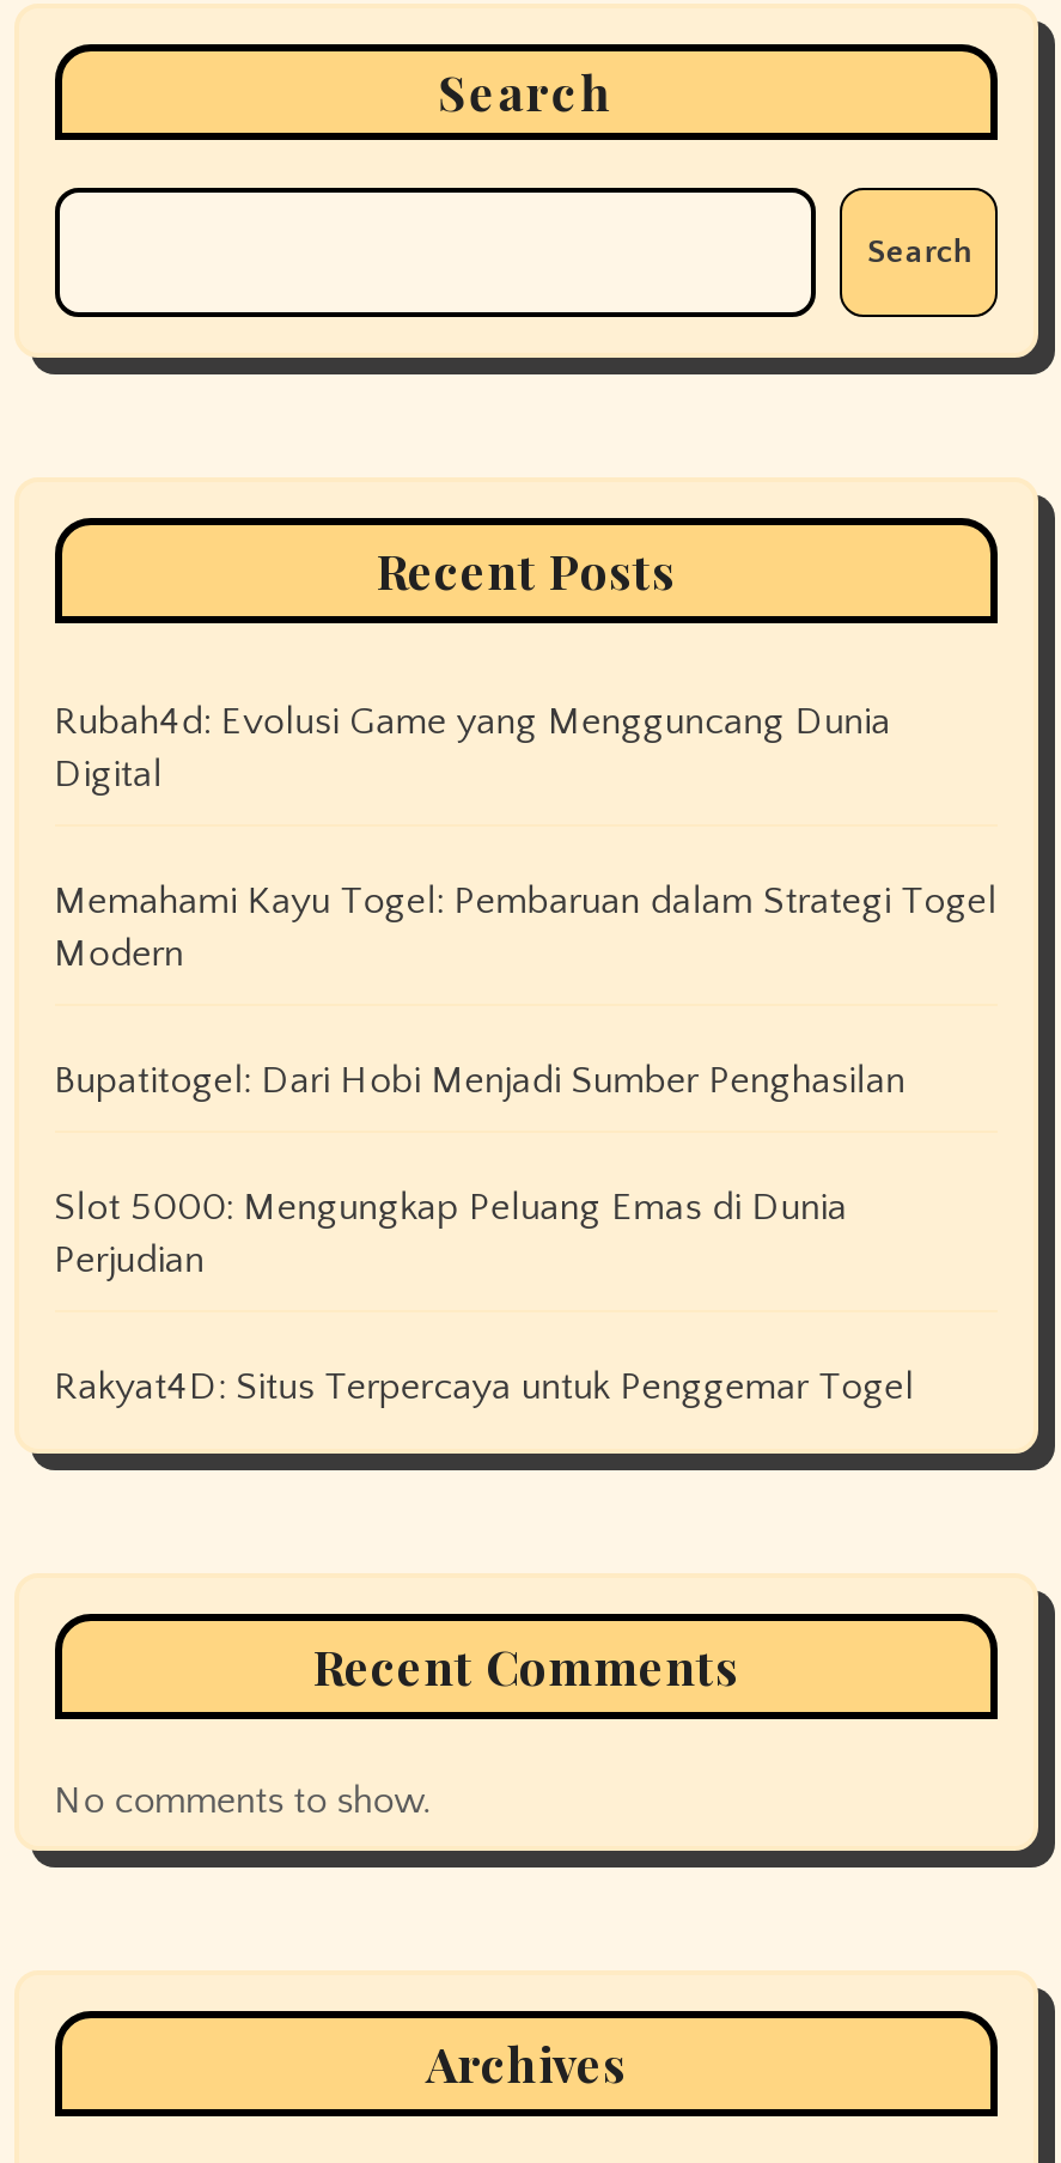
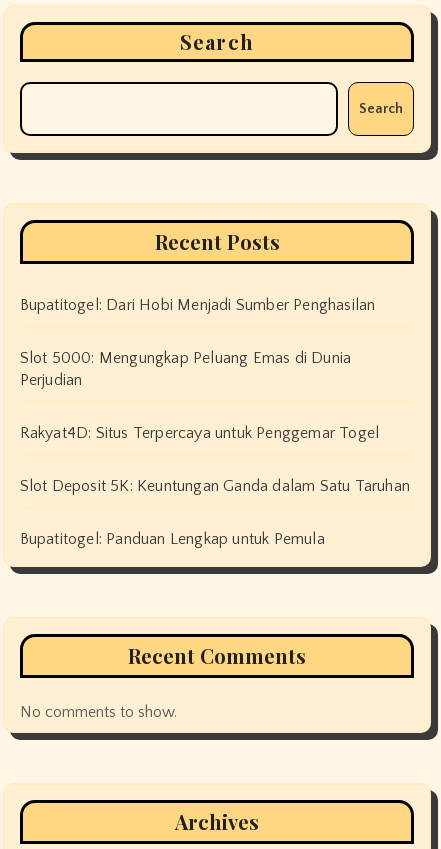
- Rubah4d: Evolusi Game yang Mengguncang Dunia
- Digital
- Memahami Kayu Togel: Pembaruan dalam Strategi Togel
- Modern

moved up: Bupatitogel: Dari Hobi Menjadi Sumber Penghasilan | Slot 5000: Mengungkap Peluang Emas di Dunia | Perjudian | Rakyat4D: Situs Terpercaya untuk Penggemar Togel

+ Slot Deposit 5K: Keuntungan Ganda dalam Satu Taruhan
+ Bupatitogel: Panduan Lengkap untuk Pemula
